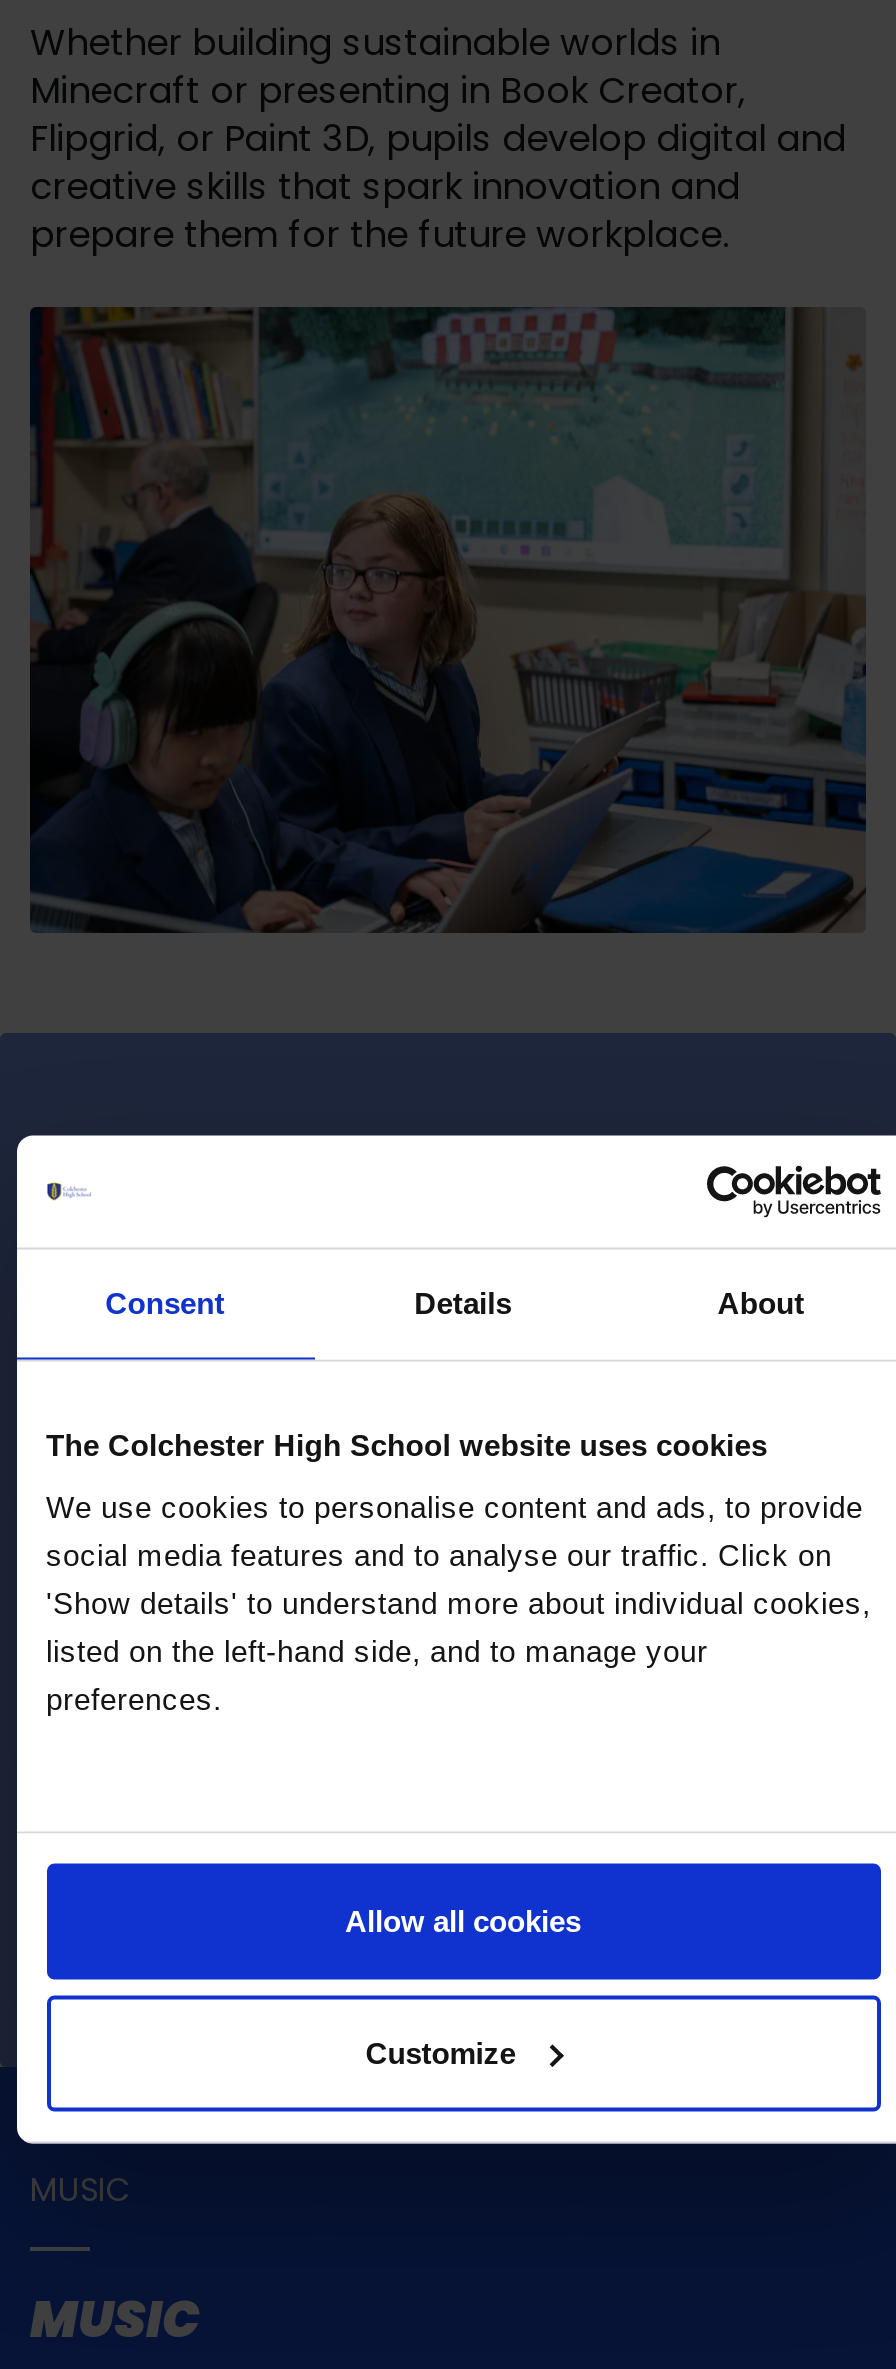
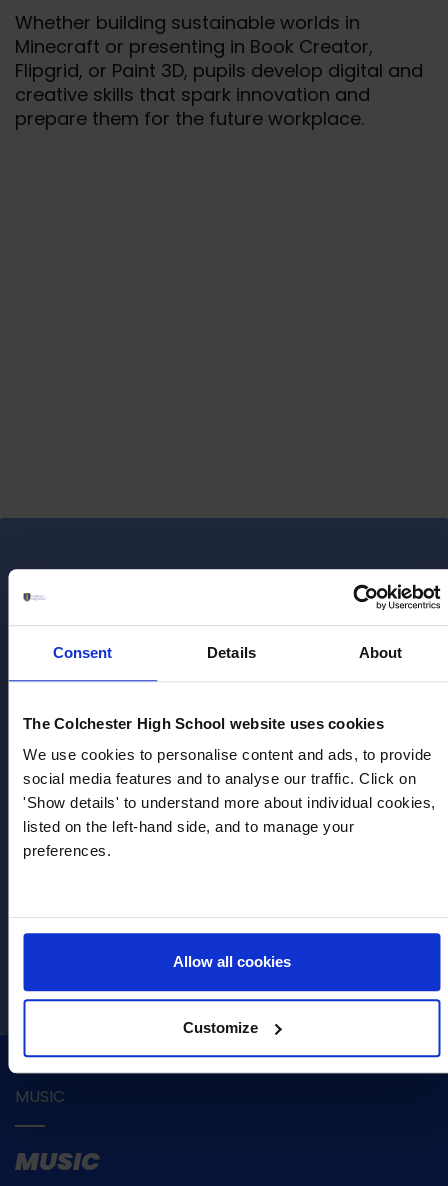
- [image]
